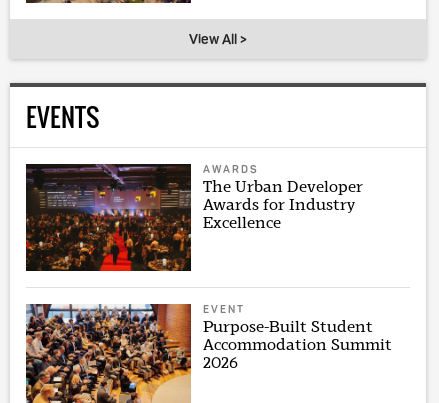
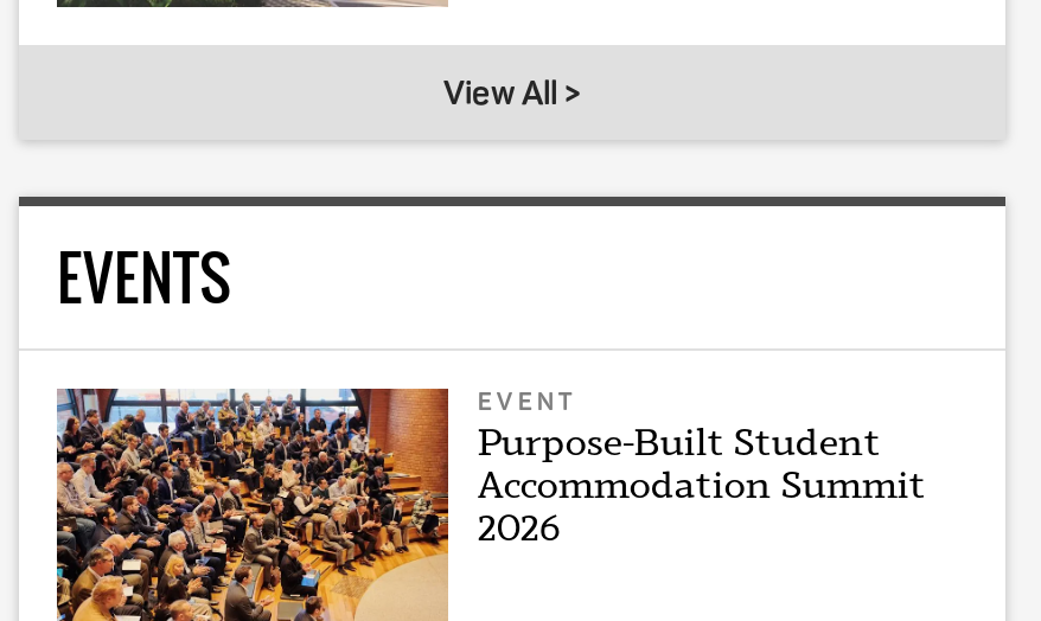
- [image]
- AWARDS
- The Urban Developer
- Awards for Industry
- Excellence
